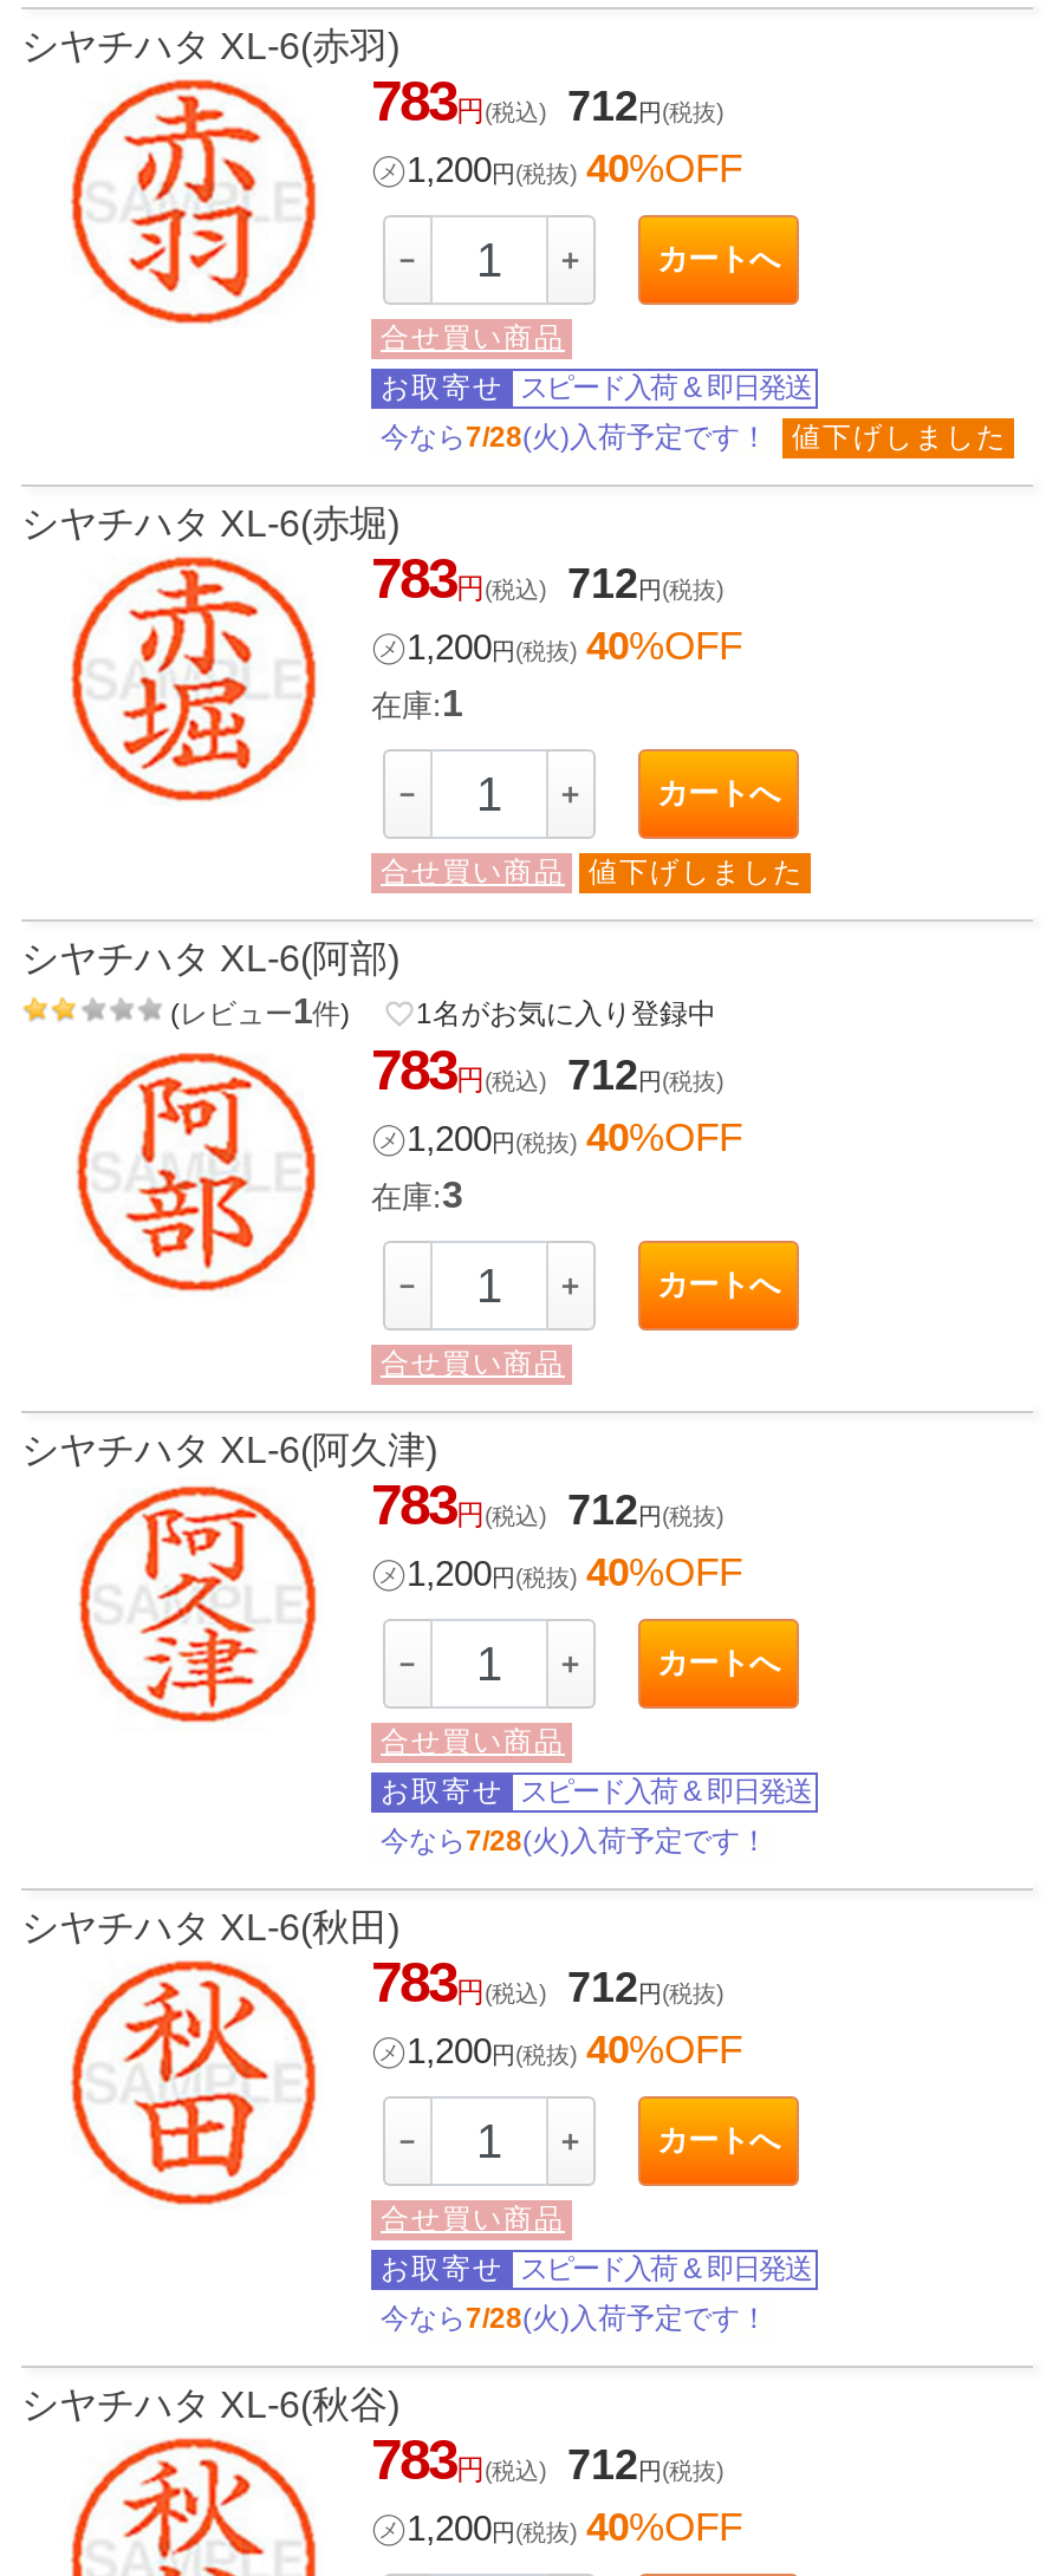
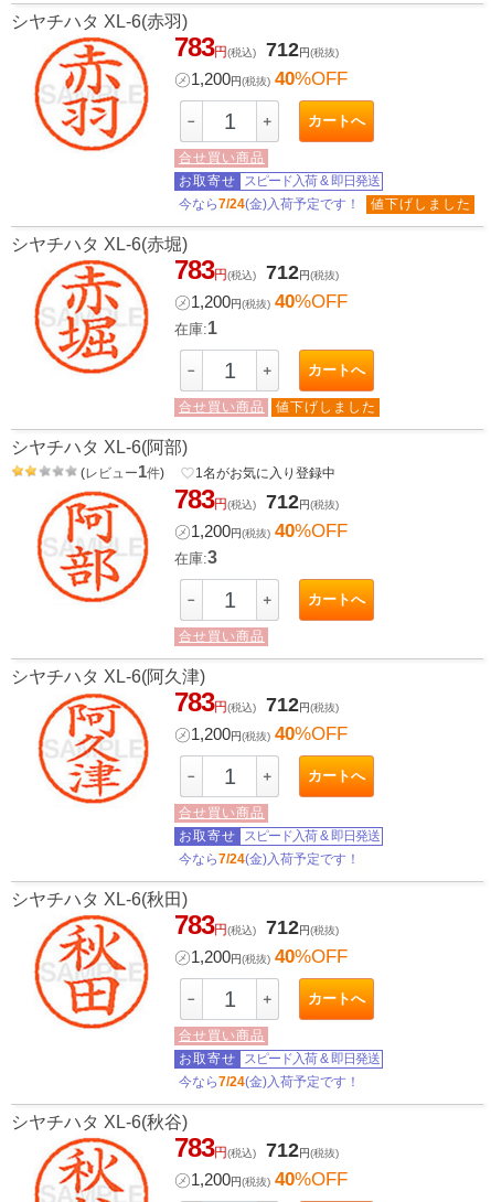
- 今なら7/28(火)入荷予定です！
+ 今なら7/24(金)入荷予定です！

- 今なら7/28(火)入荷予定です！
+ 今なら7/24(金)入荷予定です！

- 今なら7/28(火)入荷予定です！
+ 今なら7/24(金)入荷予定です！
